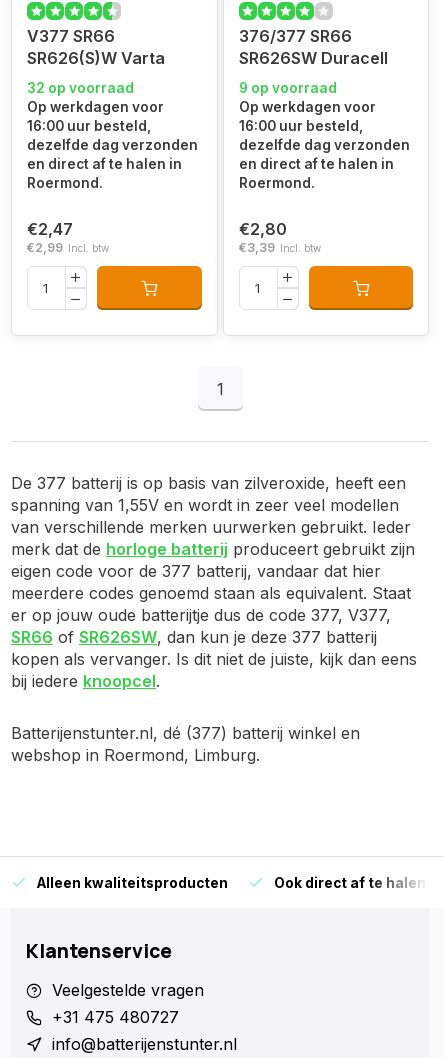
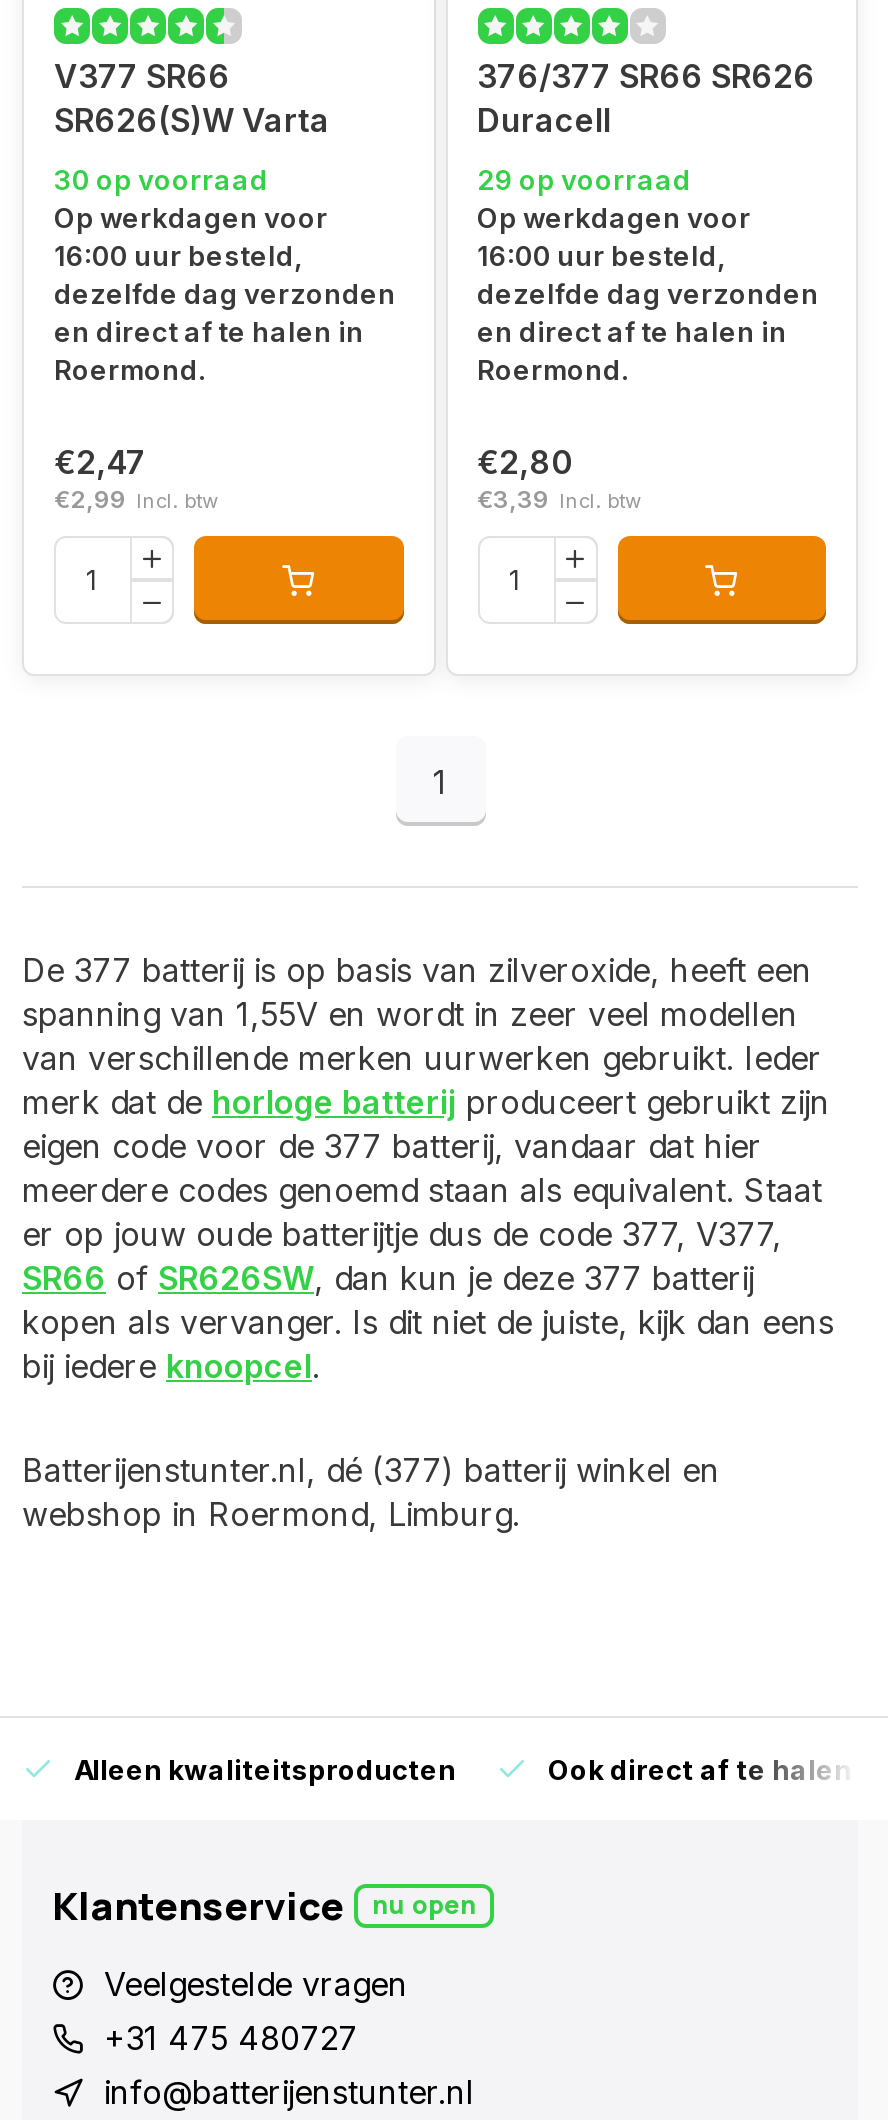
- 376/377 SR66
- SR626SW Duracell
+ 376/377 SR66 SR626
+ Duracell

- 32 op voorraad
+ 30 op voorraad

- 9 op voorraad
+ 29 op voorraad

+ nu open
